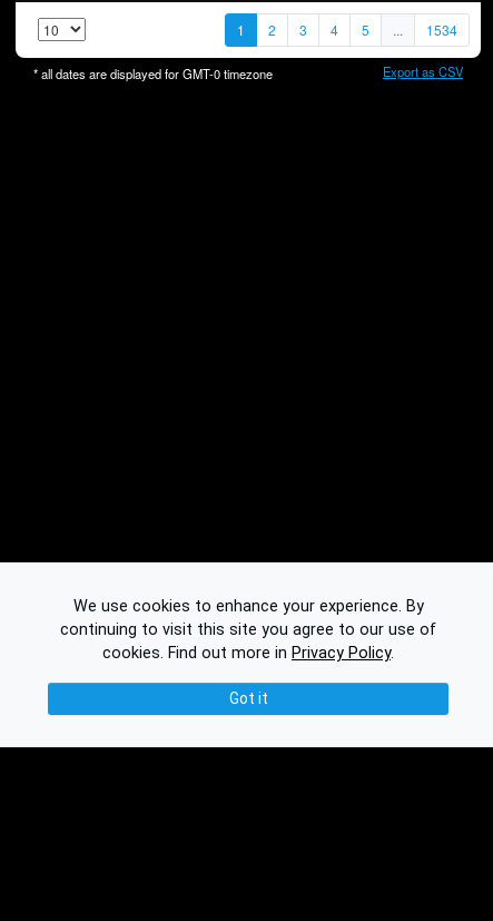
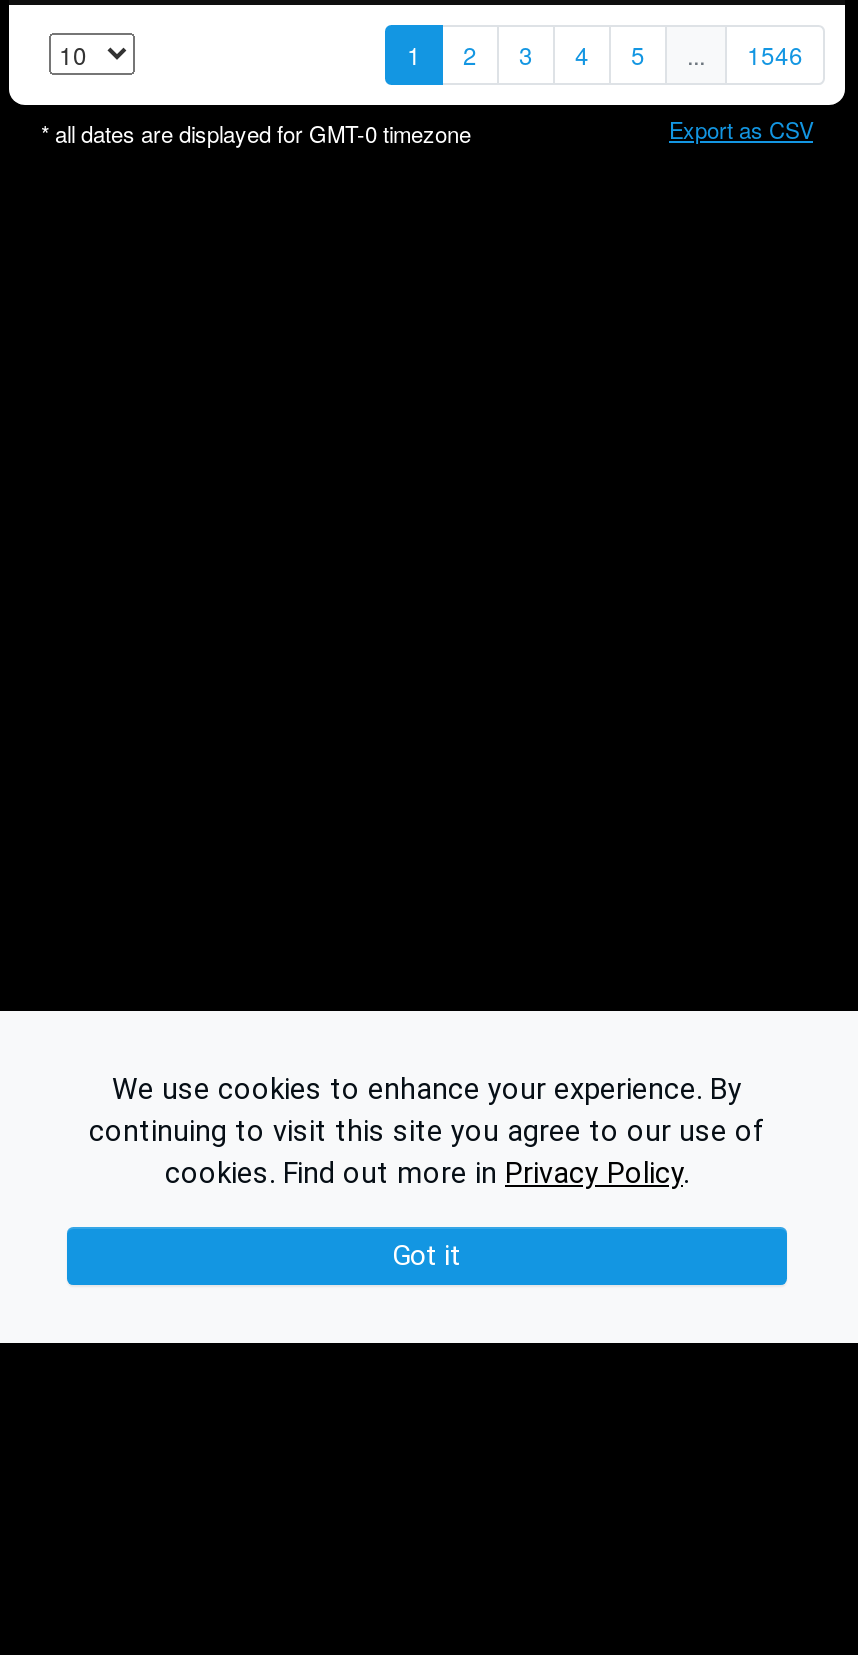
- 1534
+ 1546
